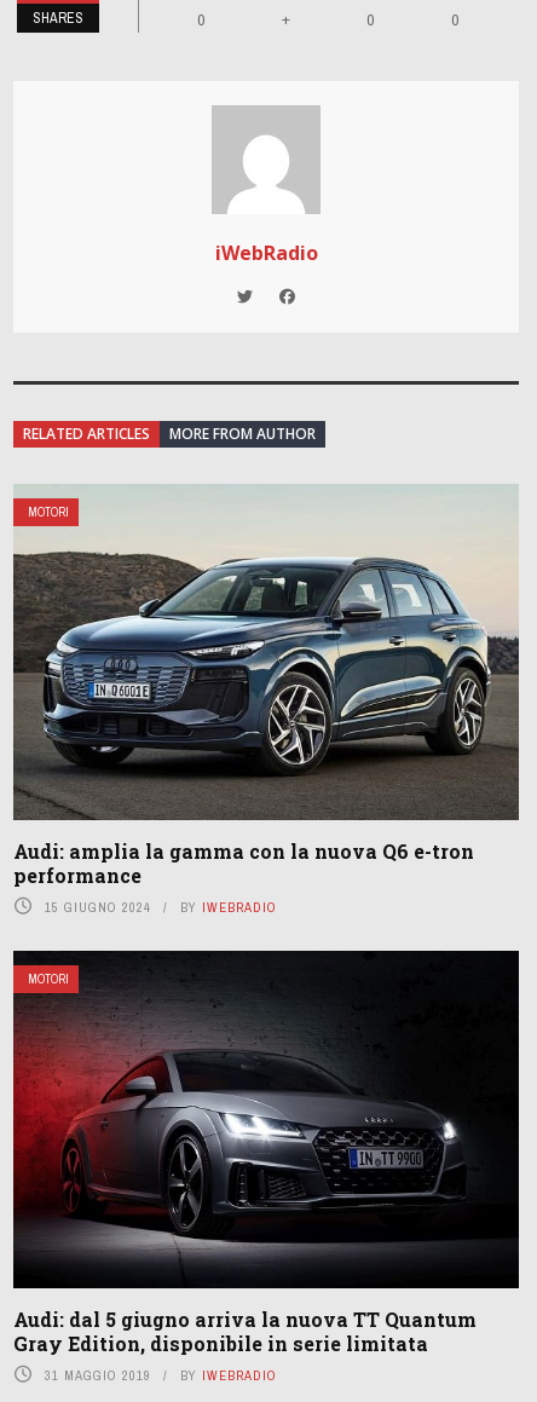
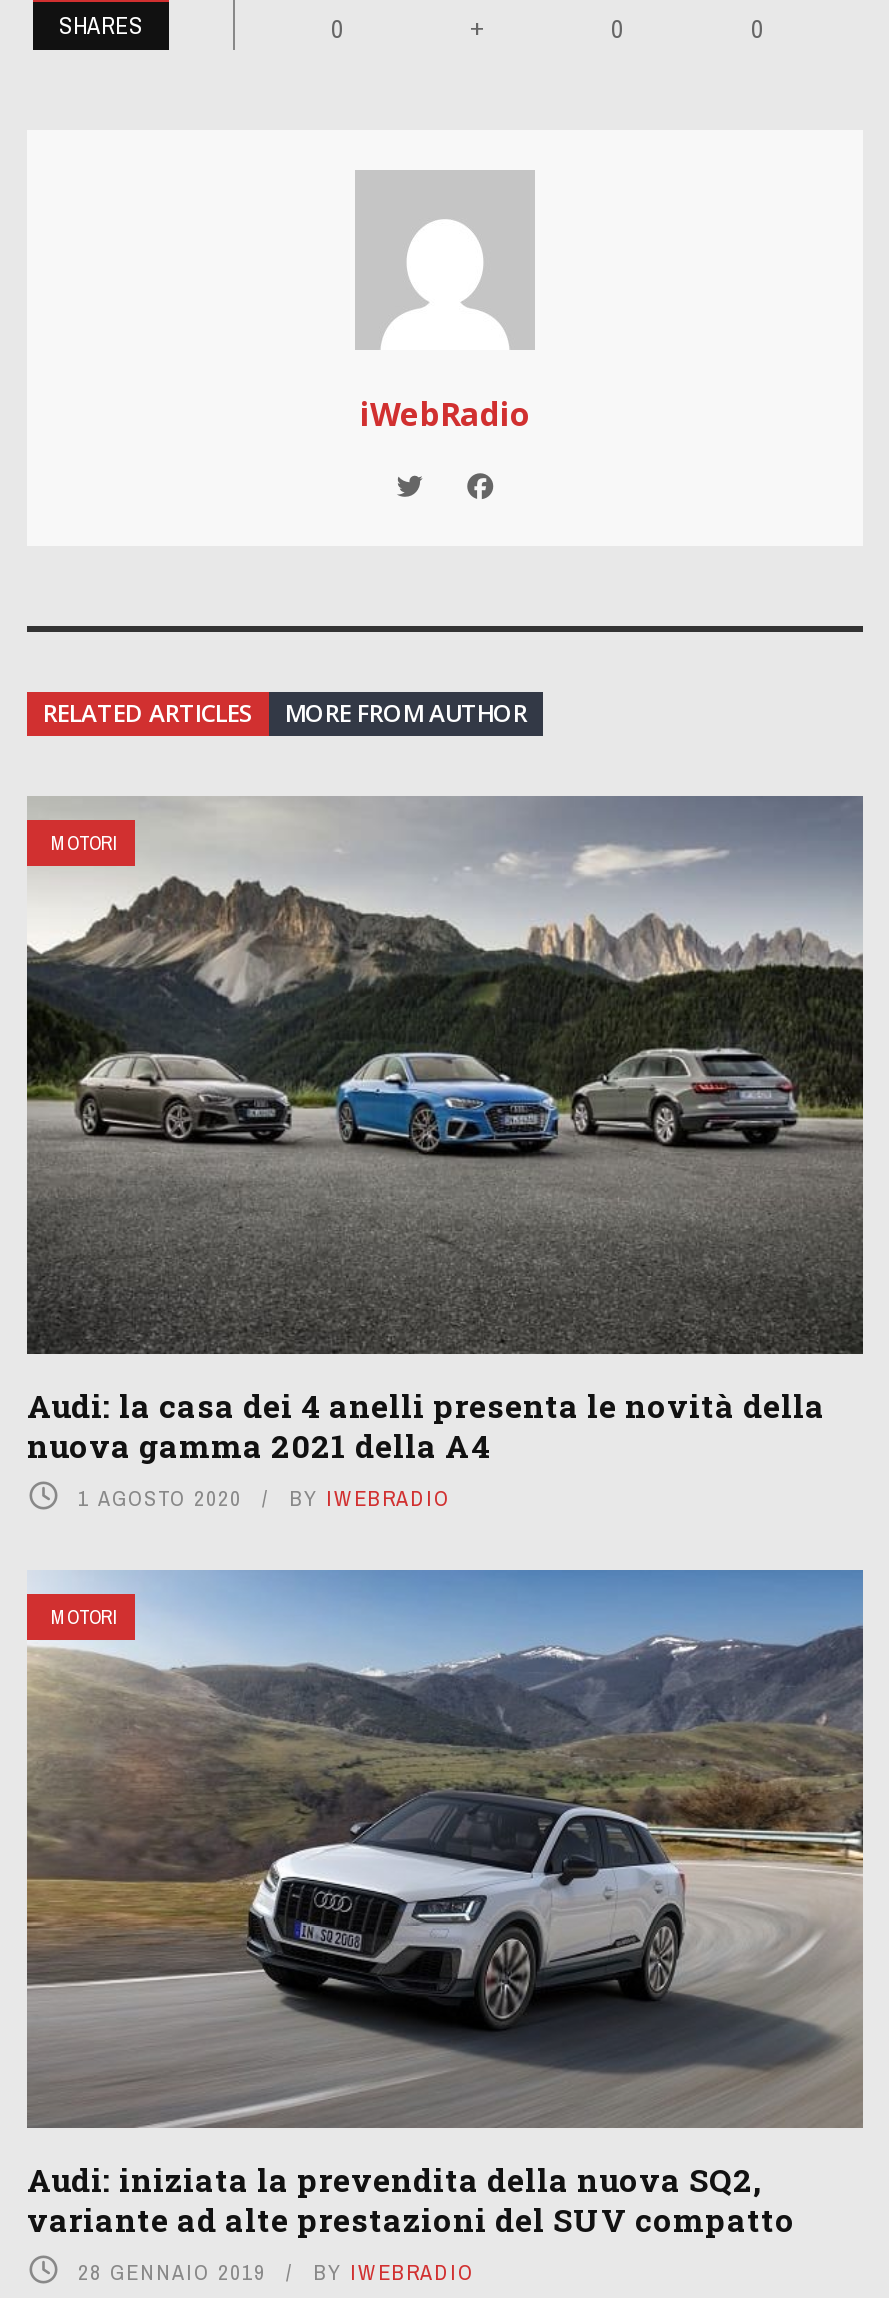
- [image]
+ [image]

- Audi: amplia la gamma con la nuova Q6 e-tron
- performance
- 15 GIUGNO 2024
+ Audi: la casa dei 4 anelli presenta le novità della
+ nuova gamma 2021 della A4
+ 1 AGOSTO 2020

- [image]
- Audi: dal 5 giugno arriva la nuova TT Quantum
- Gray Edition, disponibile in serie limitata
- 31 MAGGIO 2019
+ [image]
+ Audi: iniziata la prevendita della nuova SQ2,
+ variante ad alte prestazioni del SUV compatto
+ 28 GENNAIO 2019
